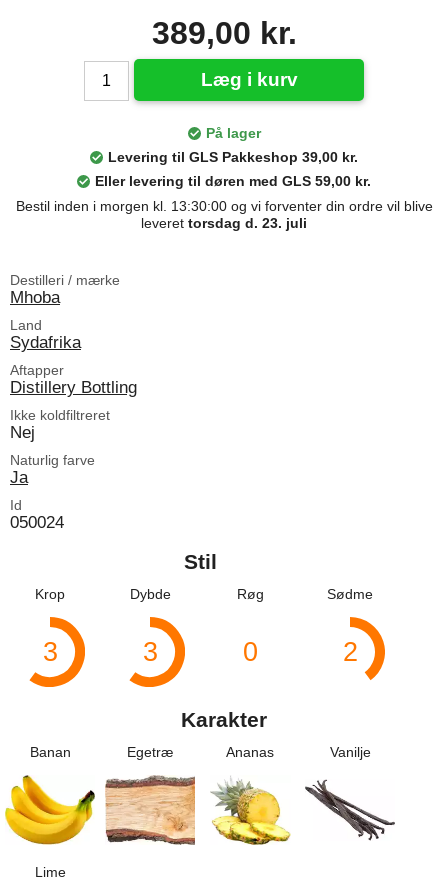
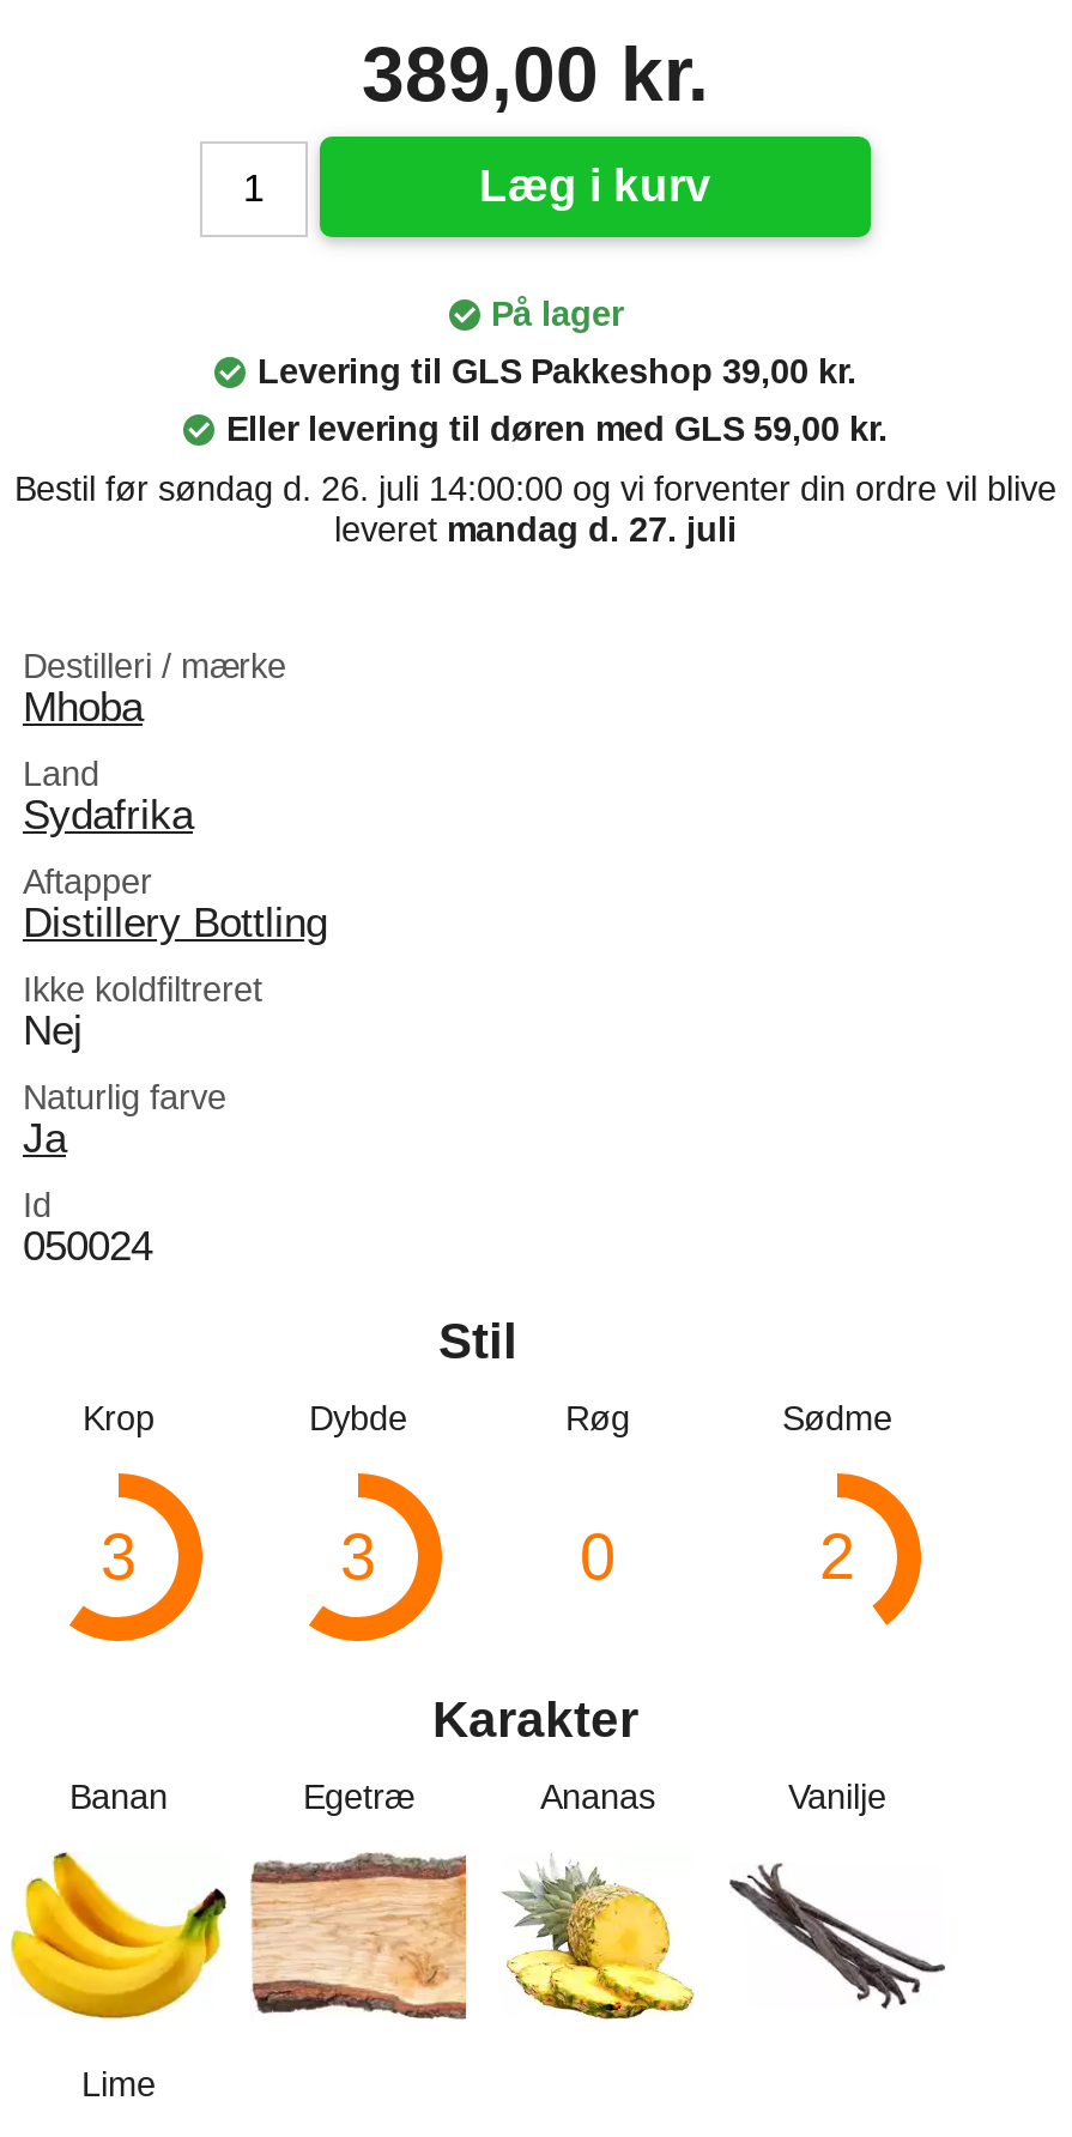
- Bestil inden i morgen kl. 13:30:00 og vi forventer din ordre vil blive
- leveret torsdag d. 23. juli
+ Bestil før søndag d. 26. juli 14:00:00 og vi forventer din ordre vil blive
+ leveret mandag d. 27. juli
